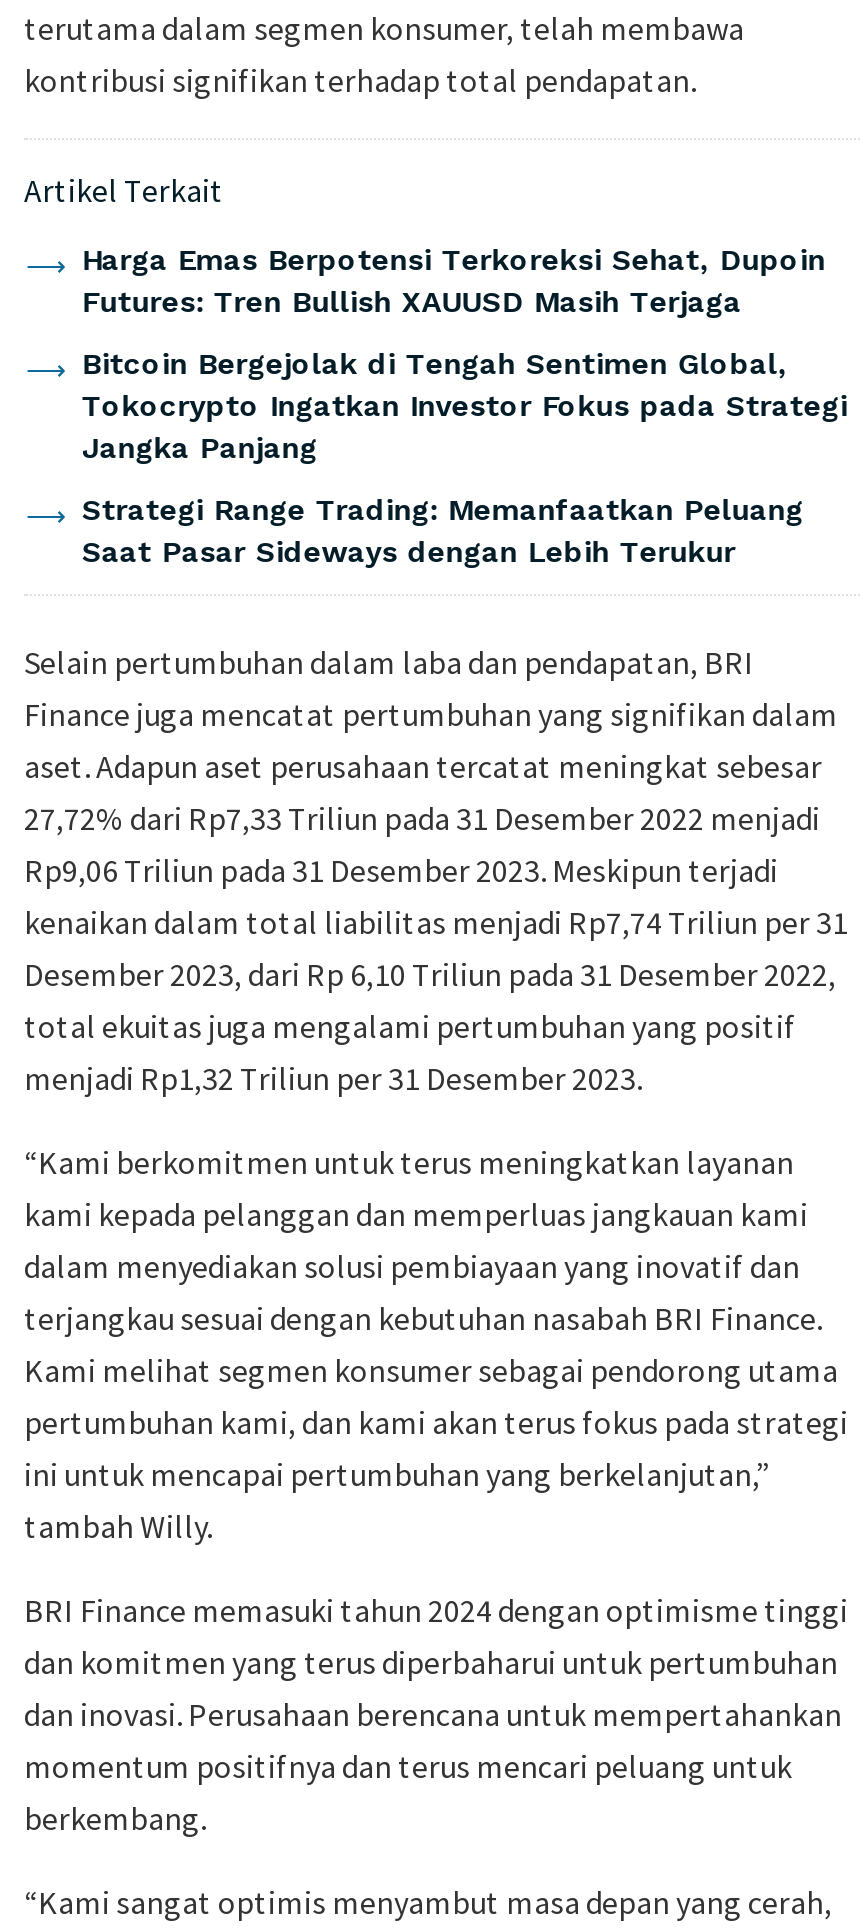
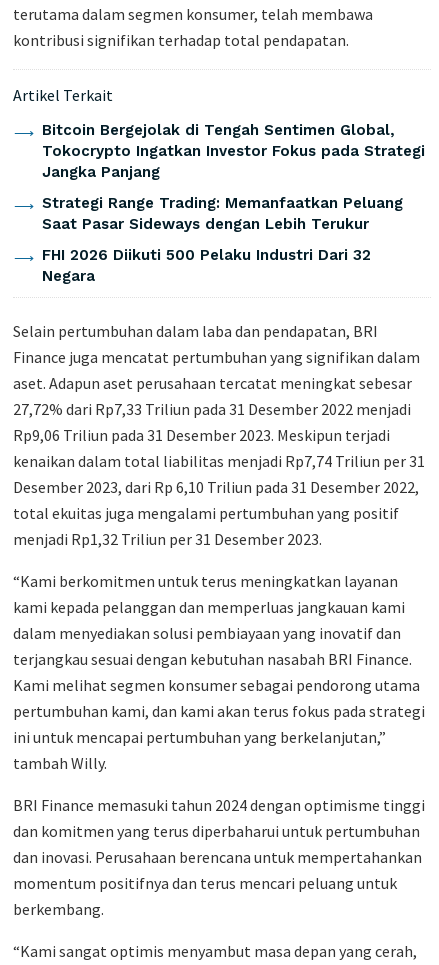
- Harga Emas Berpotensi Terkoreksi Sehat, Dupoin
- Futures: Tren Bullish XAUUSD Masih Terjaga

moved up: Bitcoin Bergejolak di Tengah Sentimen Global, | Tokocrypto Ingatkan Investor Fokus pada Strategi | Jangka Panjang | Strategi Range Trading: Memanfaatkan Peluang | Saat Pasar Sideways dengan Lebih Terukur

+ FHI 2026 Diikuti 500 Pelaku Industri Dari 32
+ Negara
